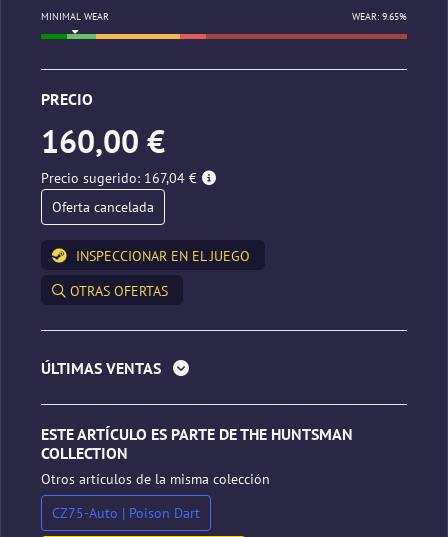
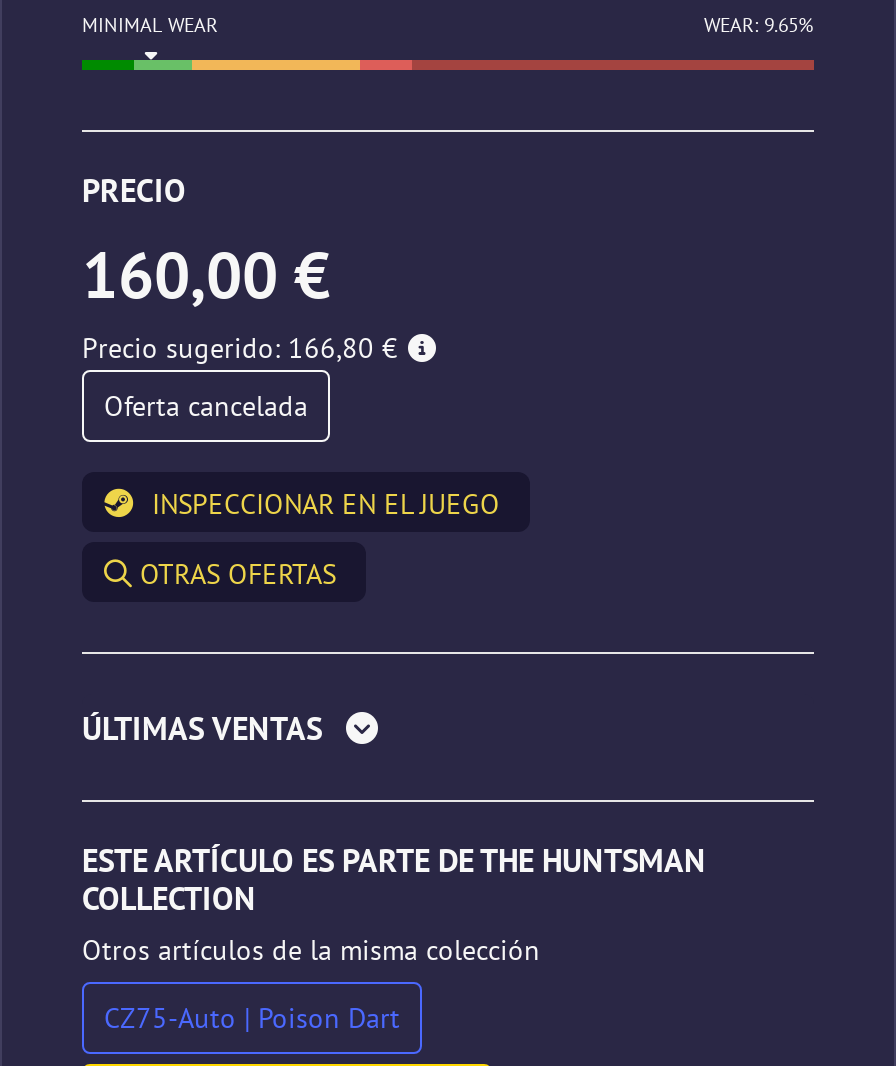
- Precio sugerido: 167,04 €
+ Precio sugerido: 166,80 €
